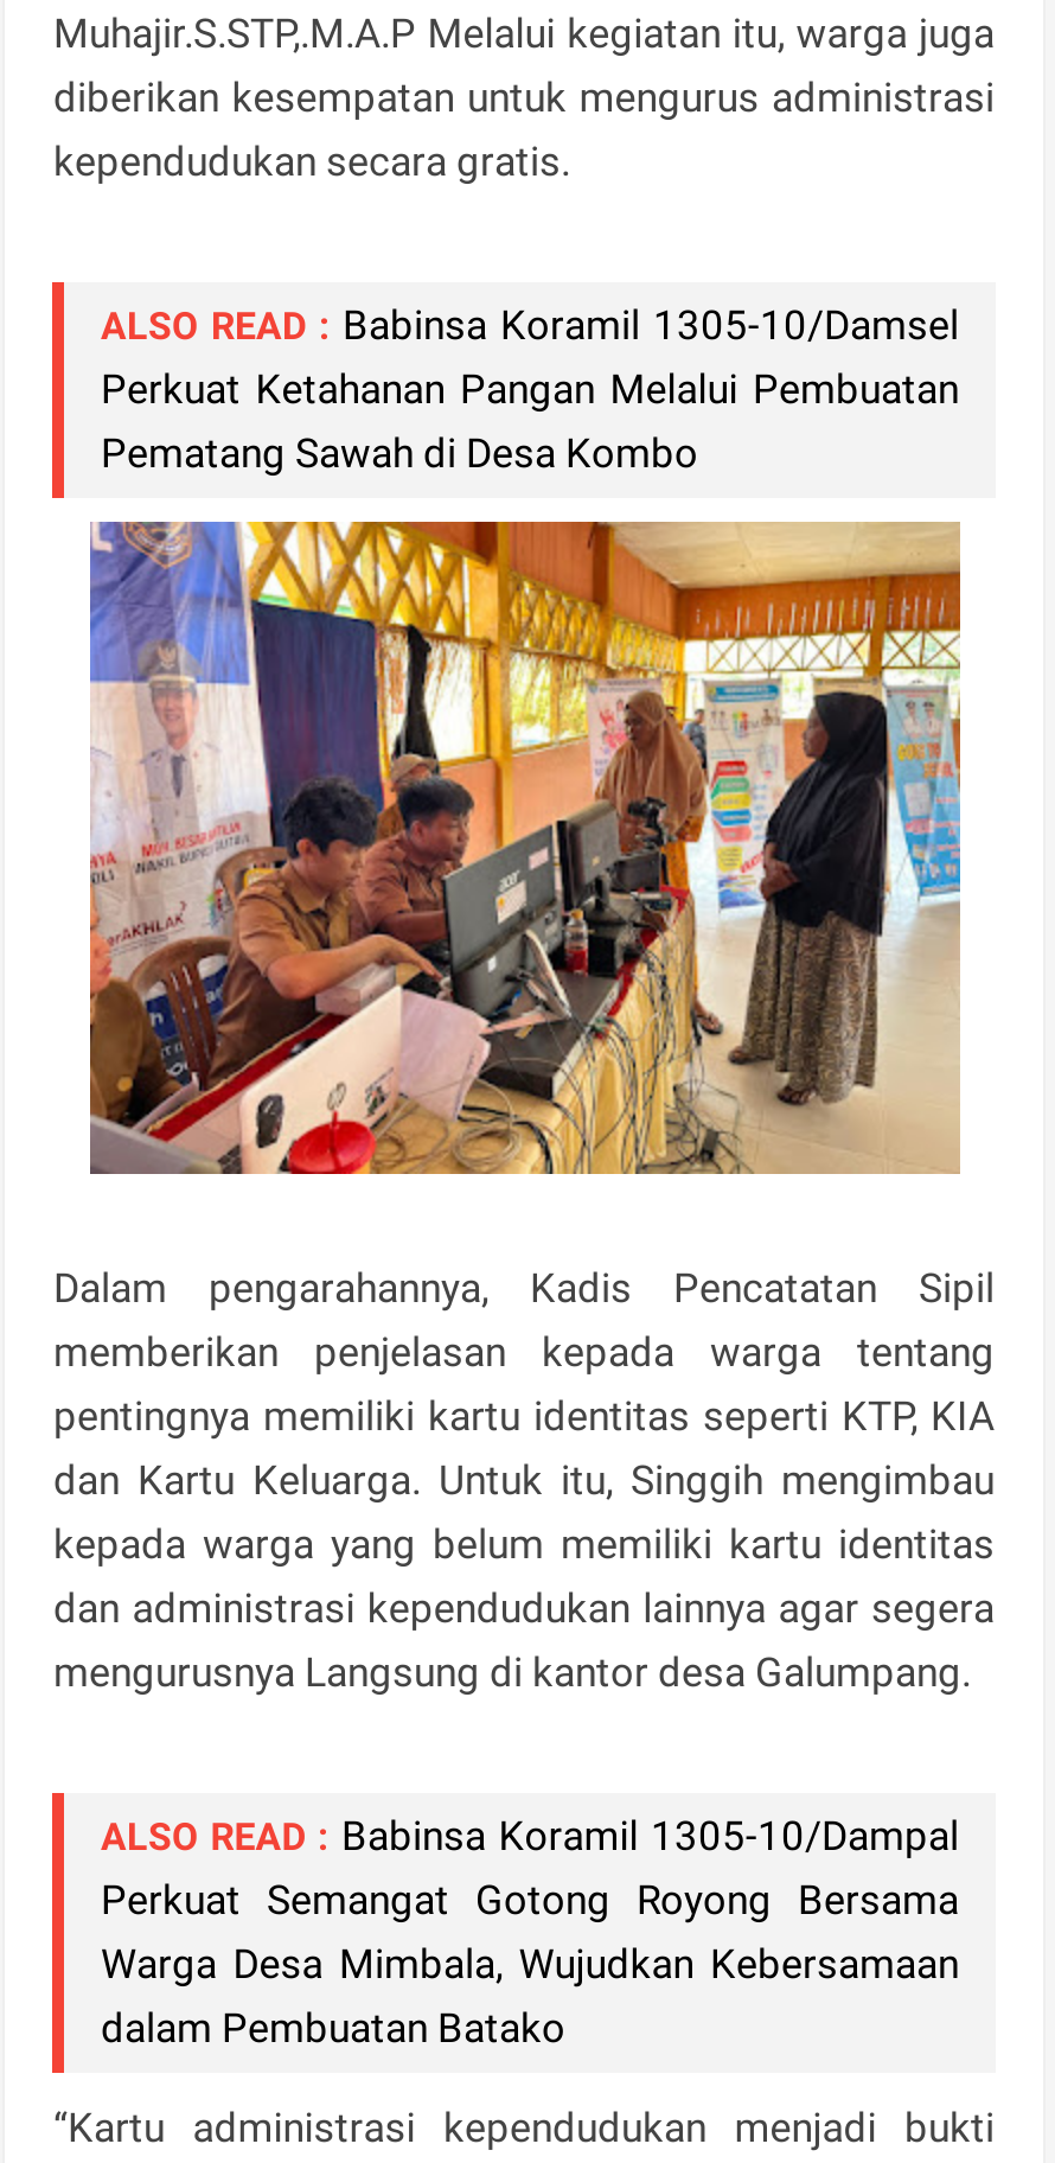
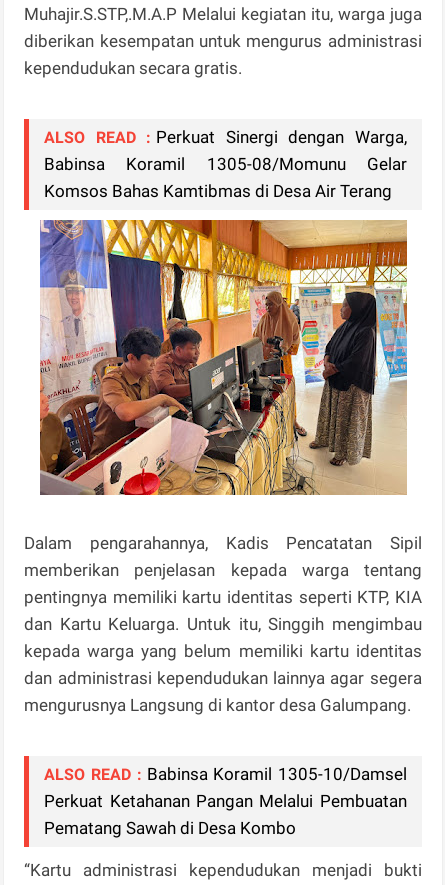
+ ALSO READ : Perkuat Sinergi dengan Warga,
+ Babinsa Koramil 1305-08/Momunu Gelar
+ Komsos Bahas Kamtibmas di Desa Air Terang

moved down: ALSO READ : Babinsa Koramil 1305-10/Damsel | Perkuat Ketahanan Pangan Melalui Pembuatan | Pematang Sawah di Desa Kombo

- ALSO READ : Babinsa Koramil 1305-10/Dampal
- Perkuat Semangat Gotong Royong Bersama
- Warga Desa Mimbala, Wujudkan Kebersamaan
- dalam Pembuatan Batako
